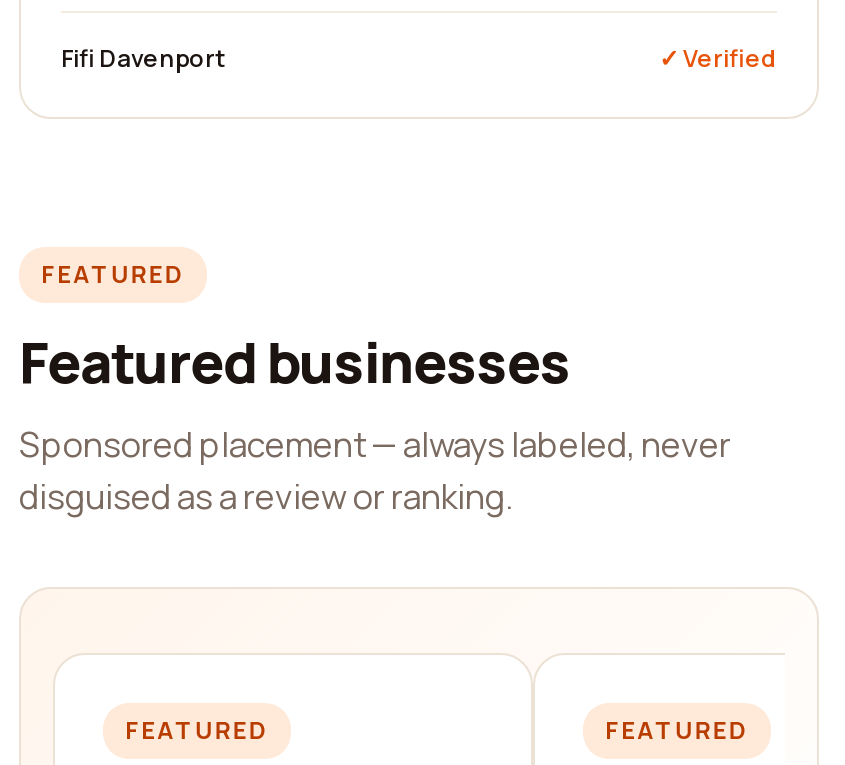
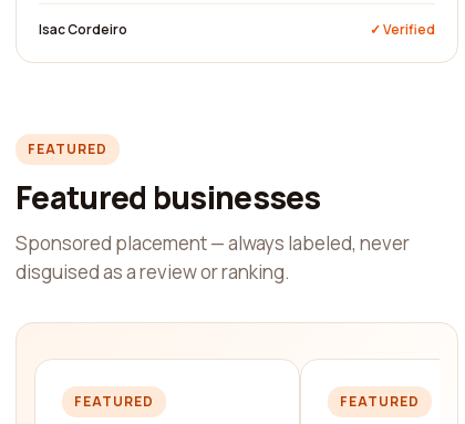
- Fifi Davenport
+ Isac Cordeiro
